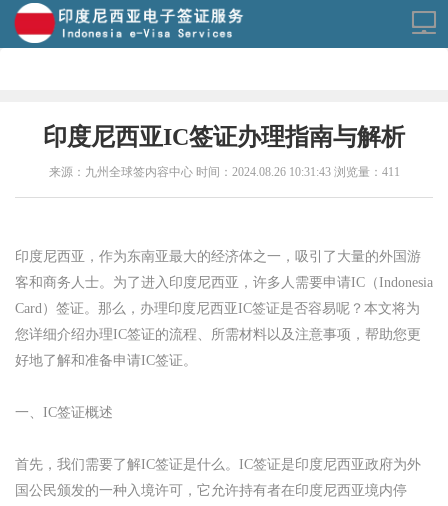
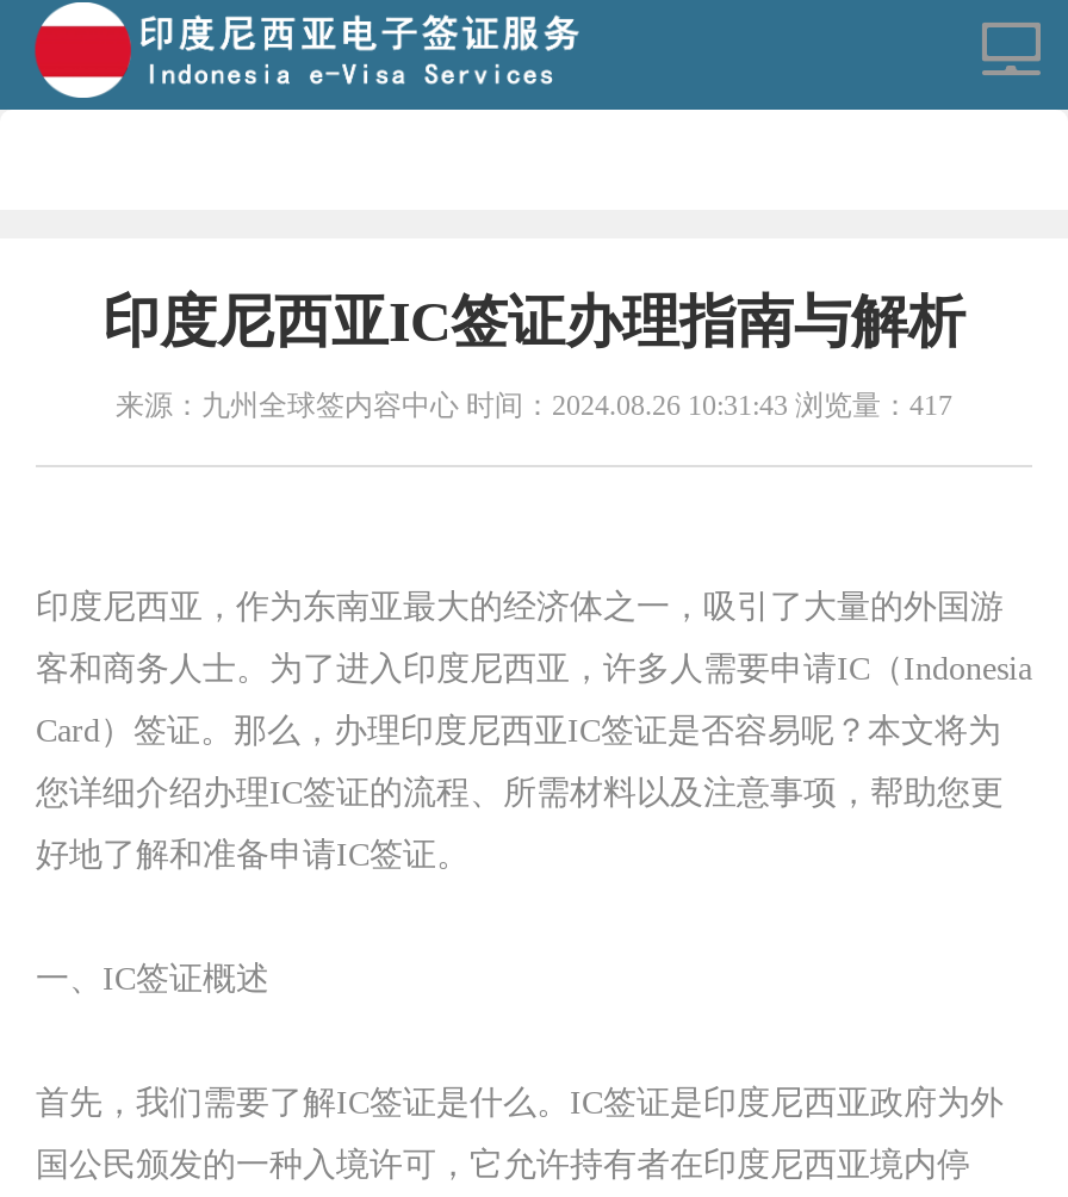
- 来源：九州全球签内容中心 时间：2024.08.26 10:31:43 浏览量：411
+ 来源：九州全球签内容中心 时间：2024.08.26 10:31:43 浏览量：417
